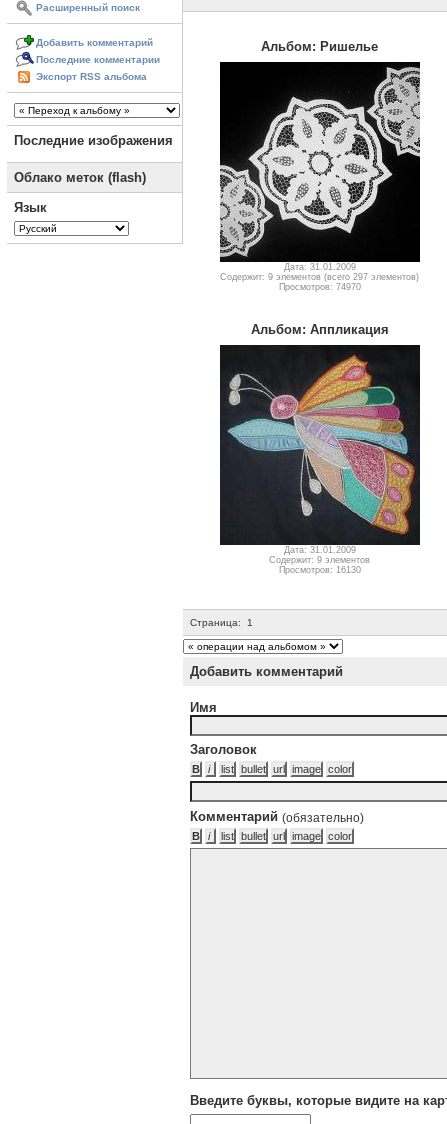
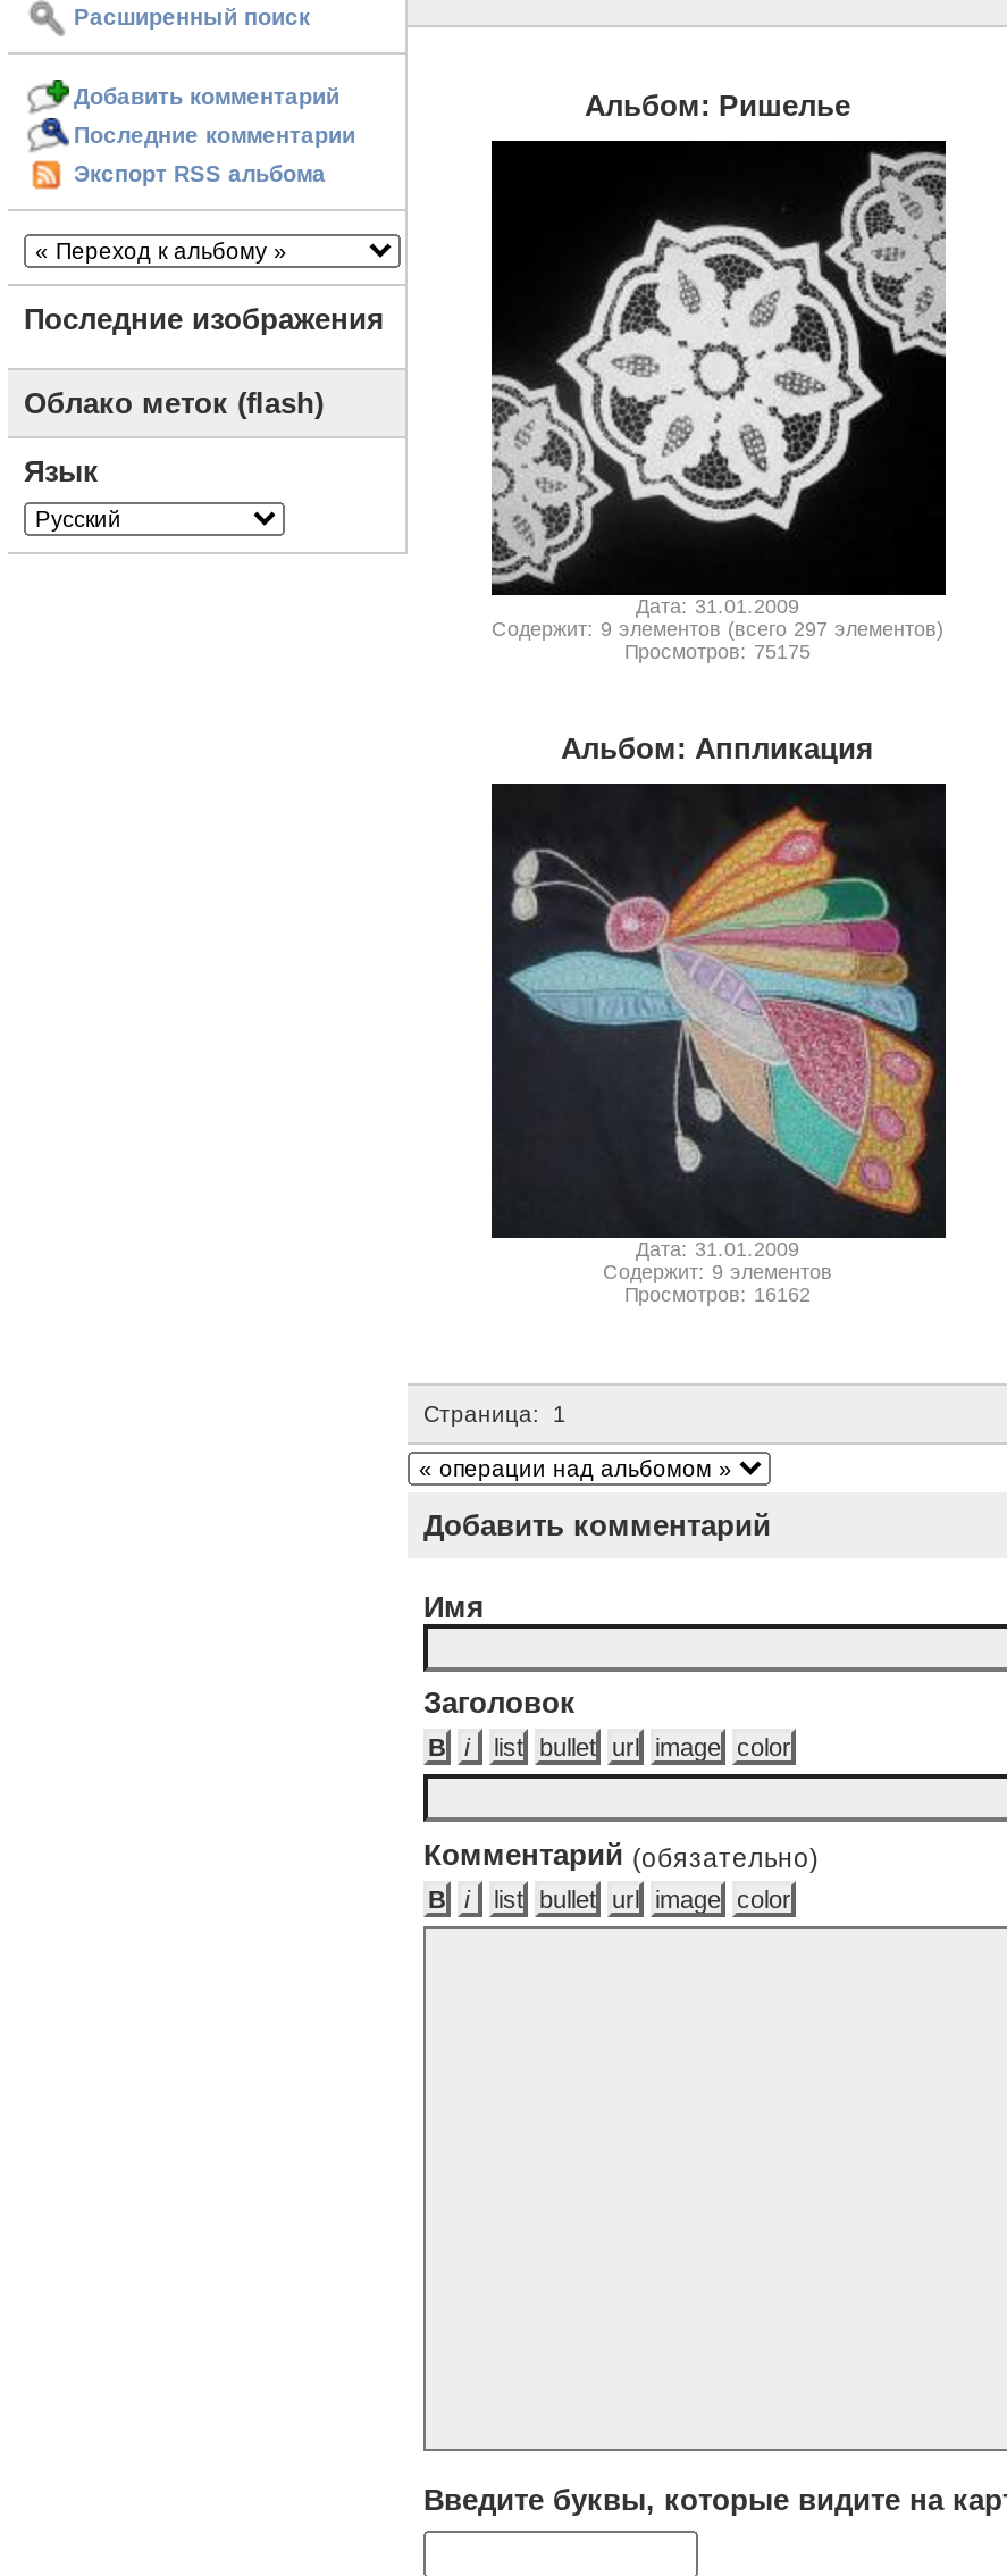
- Просмотров: 74970
+ Просмотров: 75175

- Просмотров: 16130
+ Просмотров: 16162
